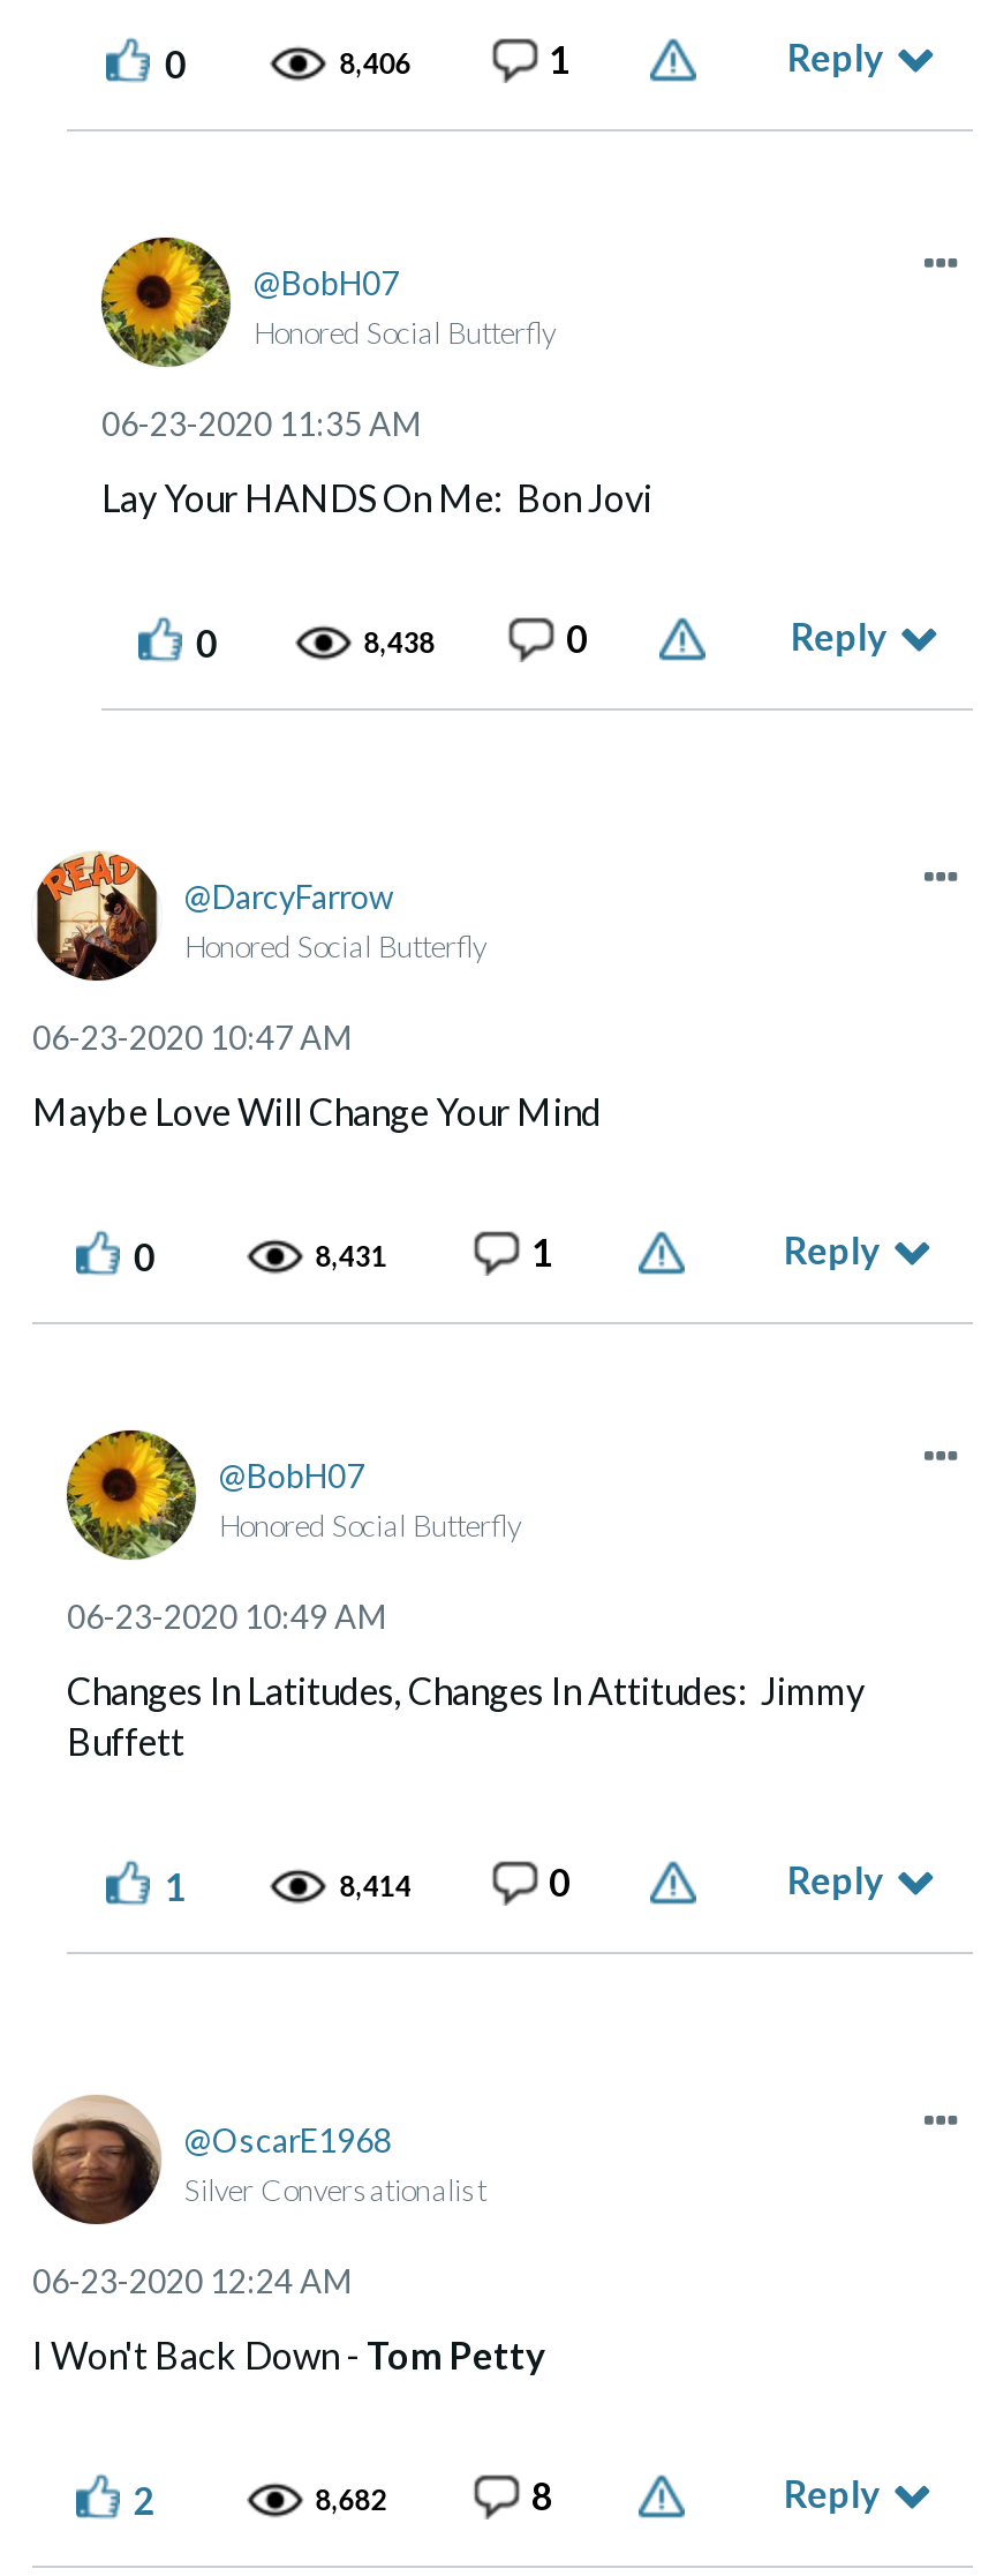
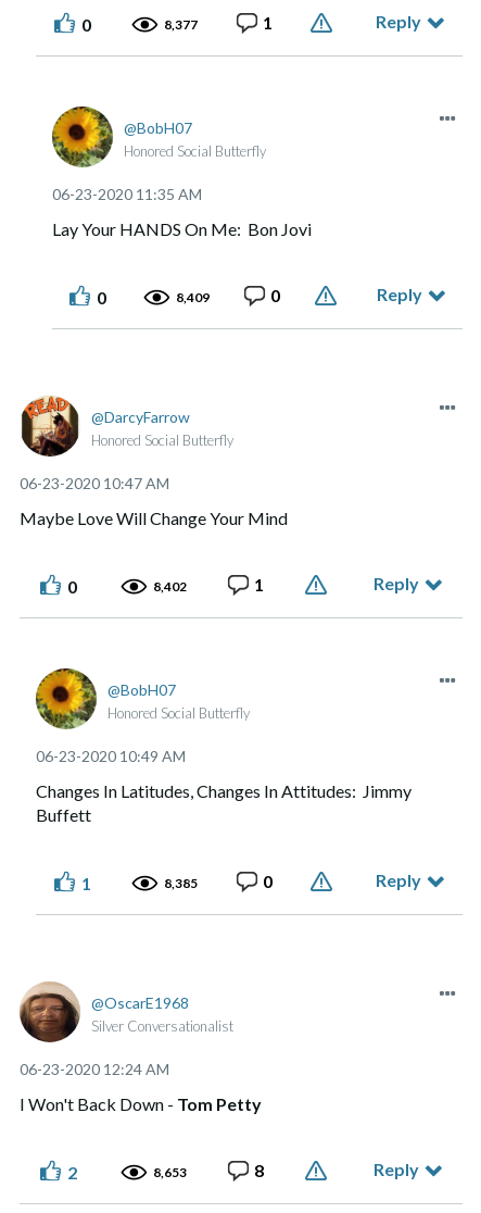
- 8,406
+ 8,377

- 8,438
+ 8,409

- 8,431
+ 8,402

- 8,414
+ 8,385

- 8,682
+ 8,653
